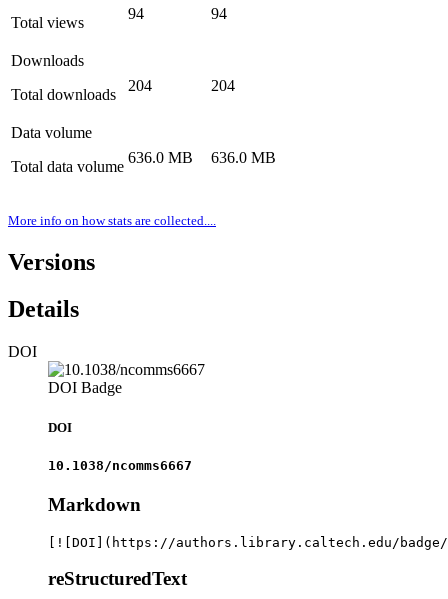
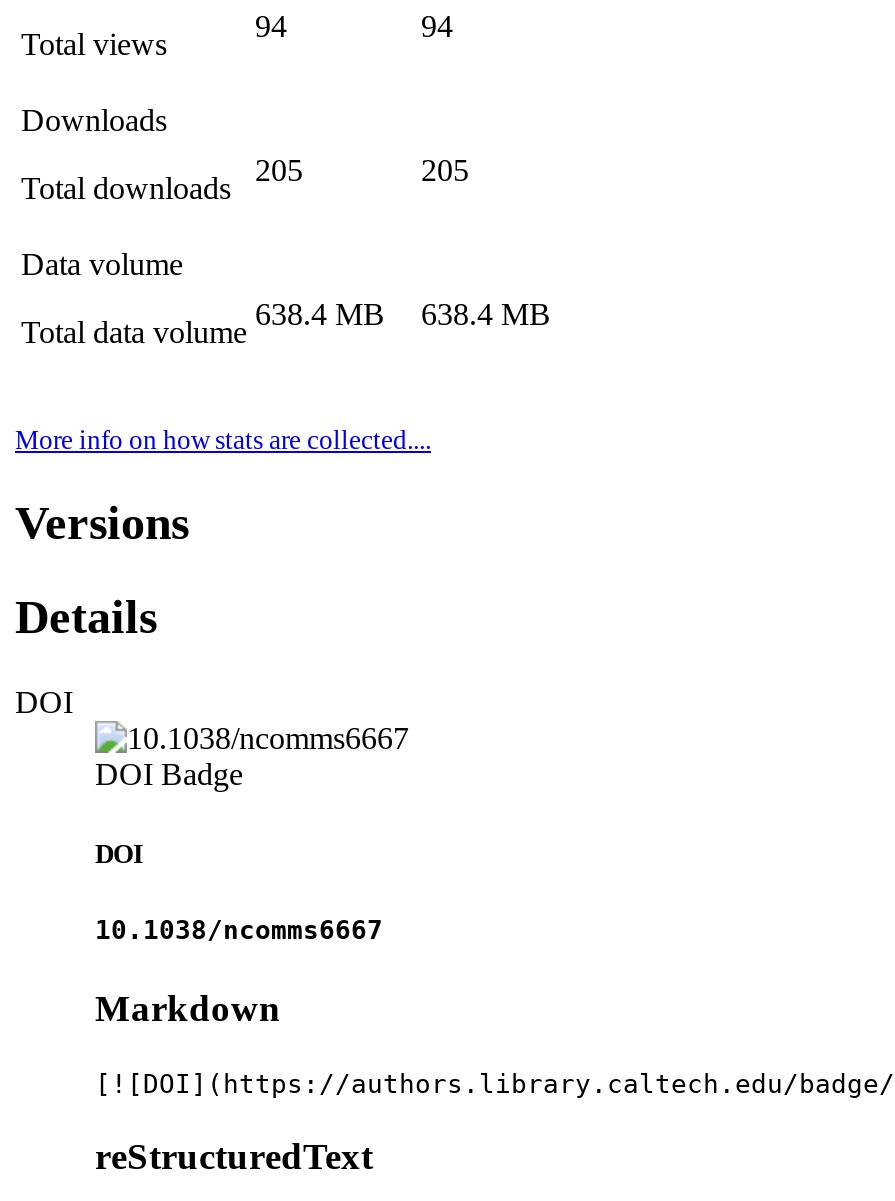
- 204
+ 205

- 204
+ 205

- 636.0 MB
+ 638.4 MB

- 636.0 MB
+ 638.4 MB
